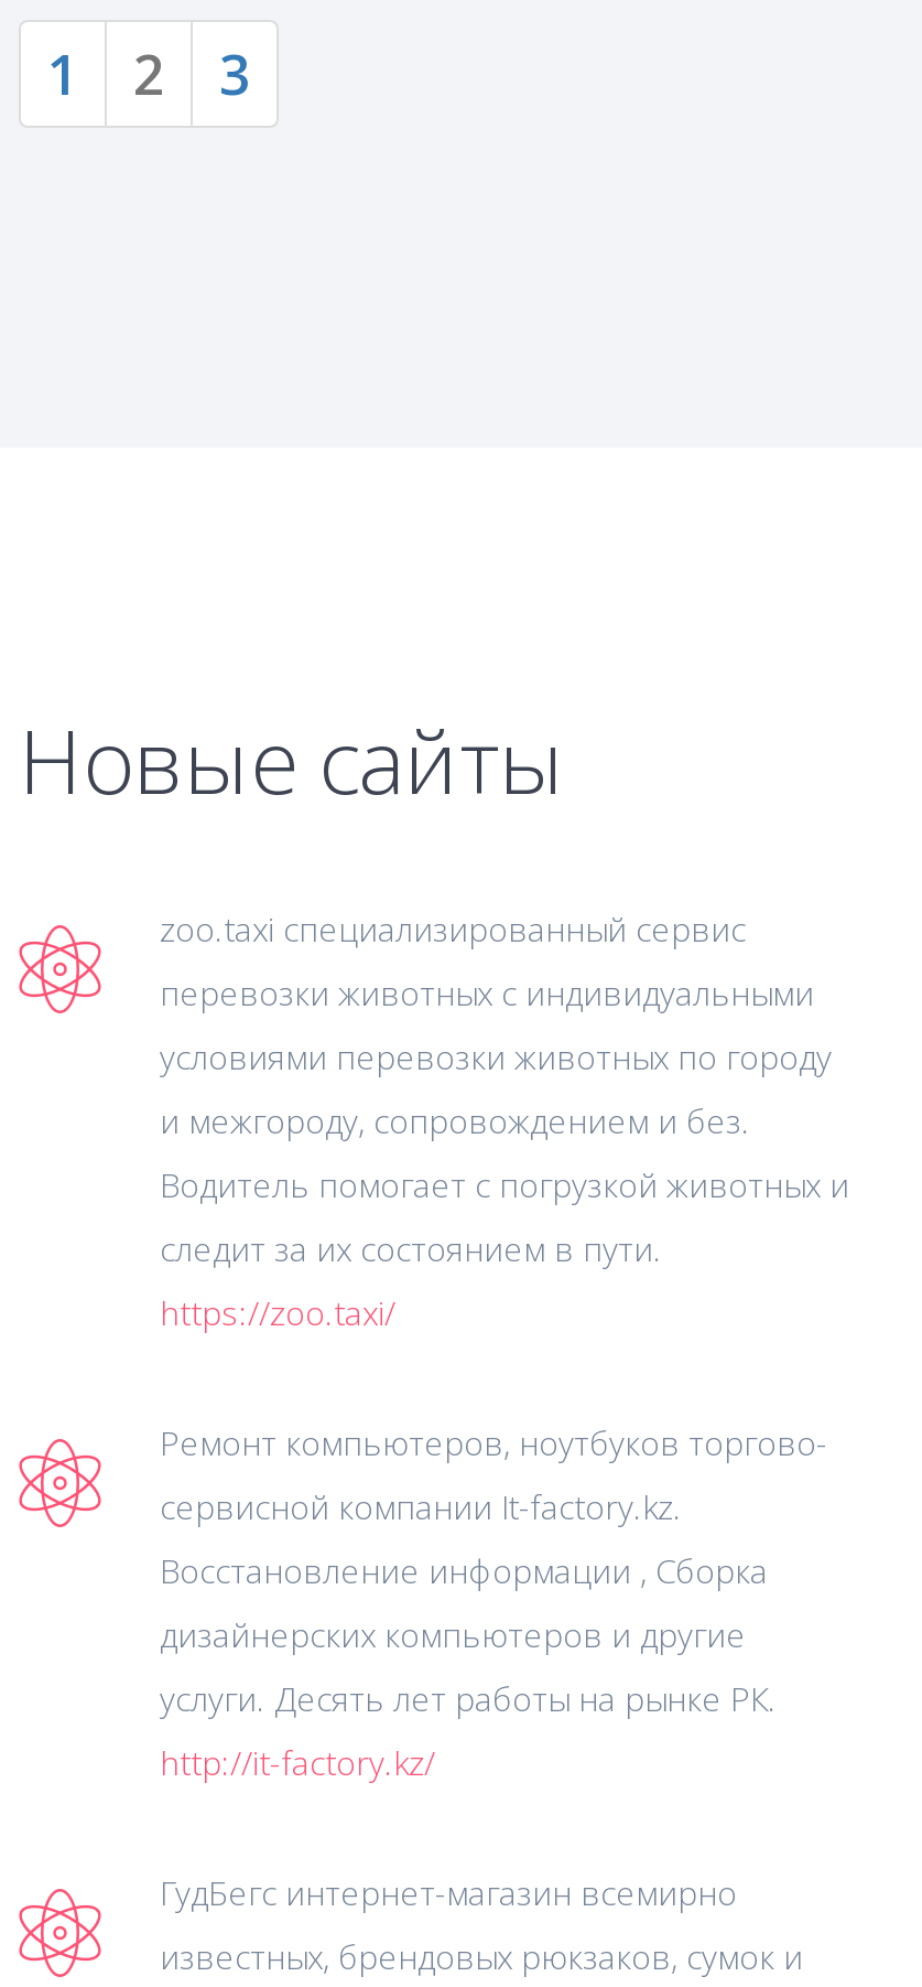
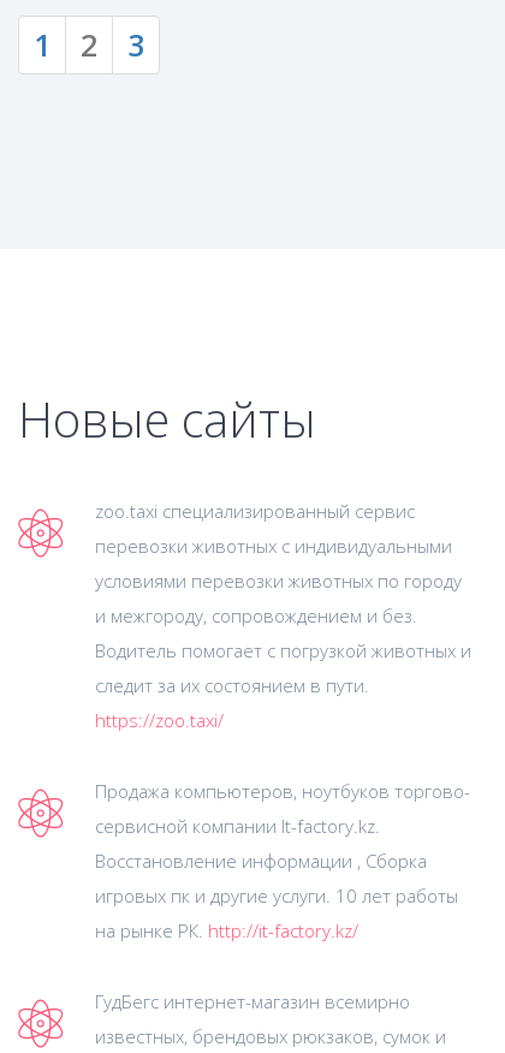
- Ремонт компьютеров, ноутбуков торгово-
+ Продажа компьютеров, ноутбуков торгово-

- дизайнерских компьютеров и другие
- услуги. Десять лет работы на рынке РК.
- http://it-factory.kz/
+ игровых пк и другие услуги. 10 лет работы
+ на рынке РК. http://it-factory.kz/
